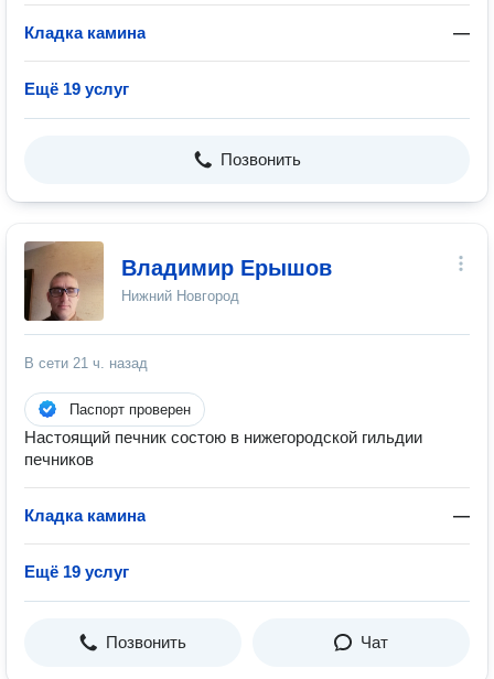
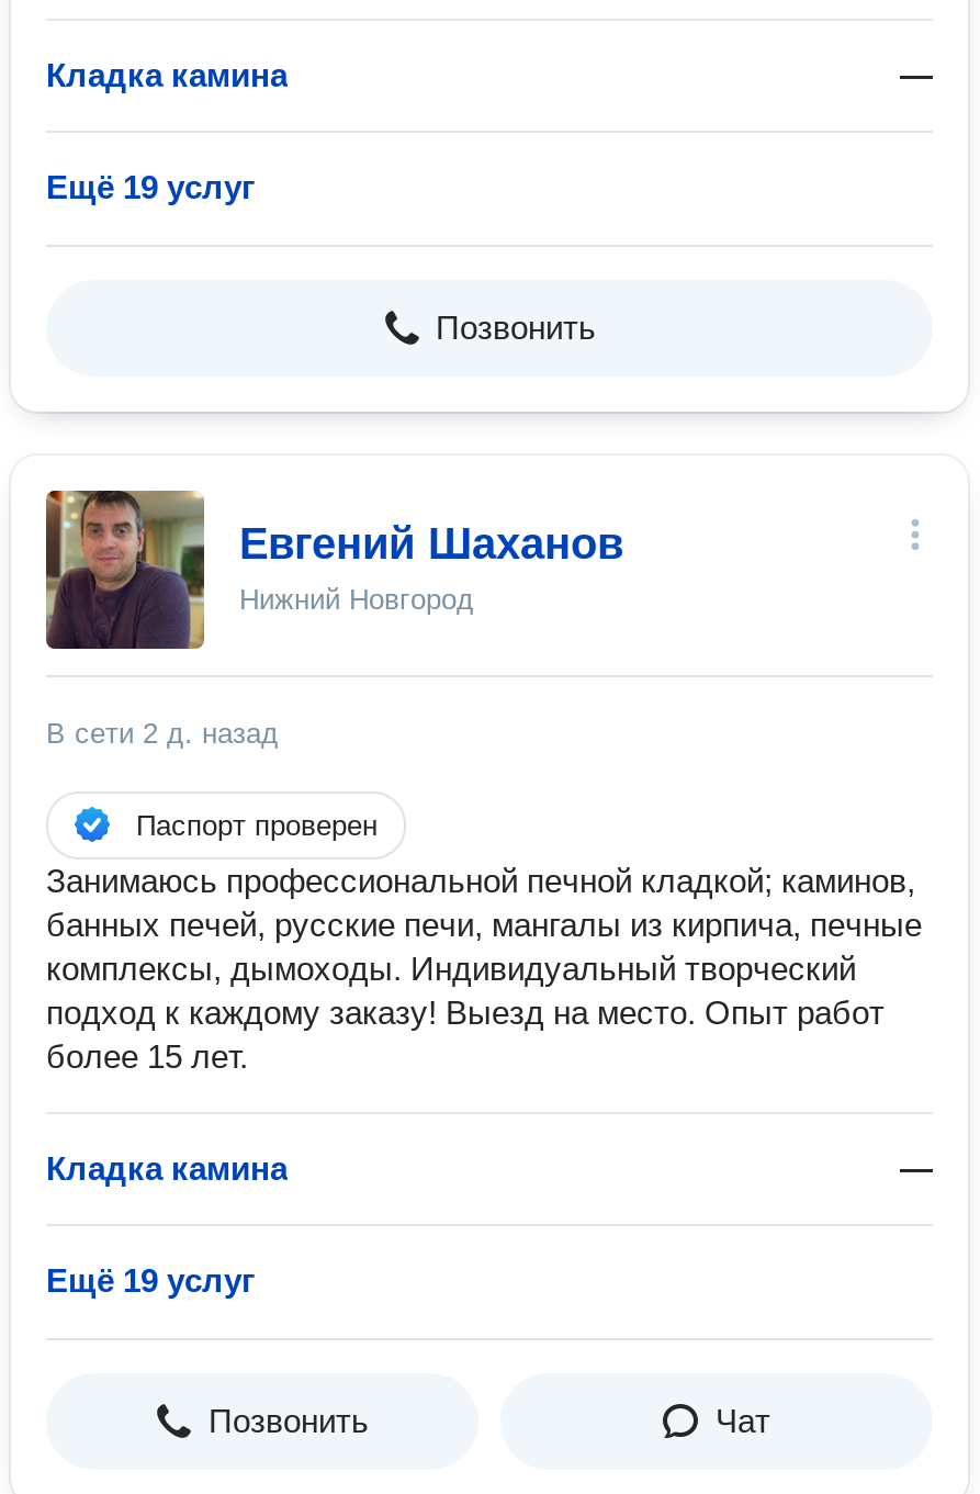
- [image]
- Владимир Ерышов
+ [image]
+ Евгений Шаханов

- В сети 21 ч. назад
+ В сети 2 д. назад

- Настоящий печник состою в нижегородской гильдии
- печников
+ Занимаюсь профессиональной печной кладкой; каминов,
+ банных печей, русские печи, мангалы из кирпича, печные
+ комплексы, дымоходы. Индивидуальный творческий
+ подход к каждому заказу! Выезд на место. Опыт работ
+ более 15 лет.
